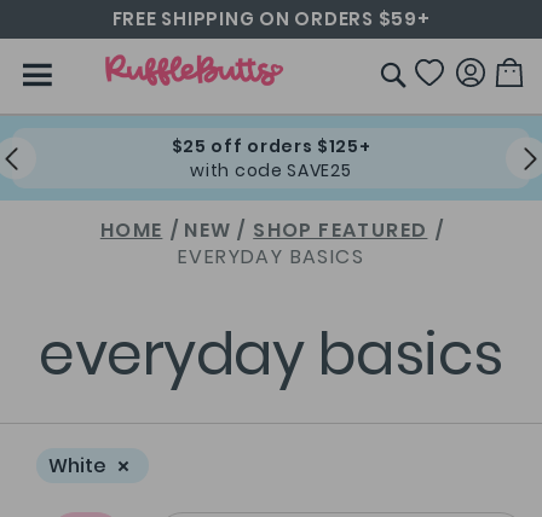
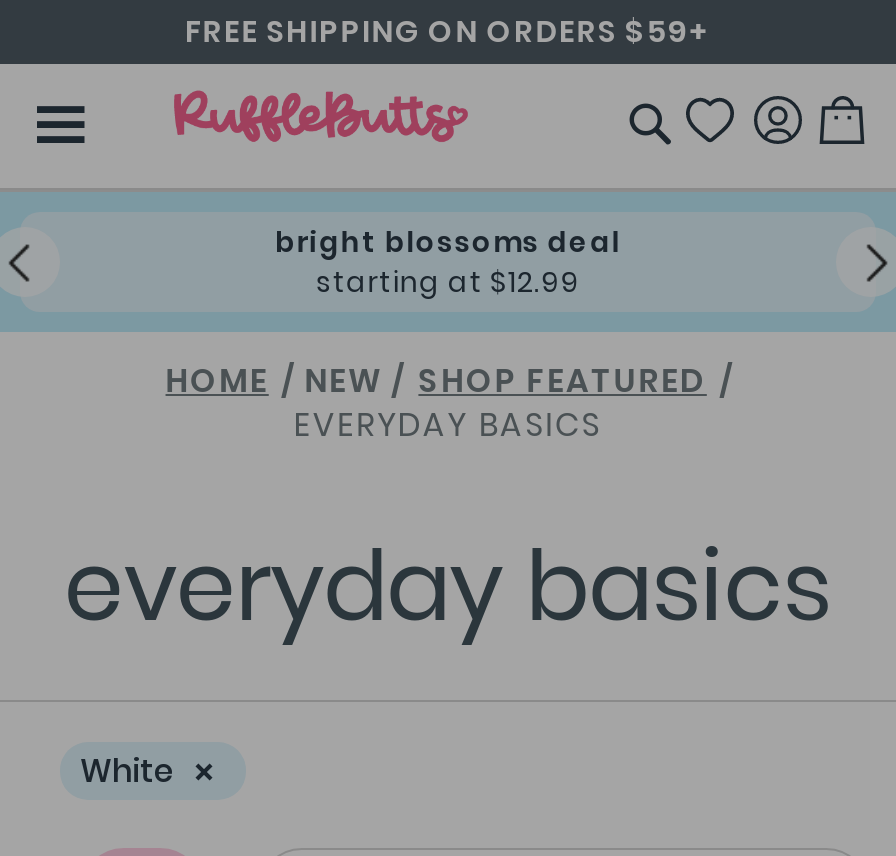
- $25 off orders $125+
- with code SAVE25
+ bright blossoms deal
+ starting at $12.99
